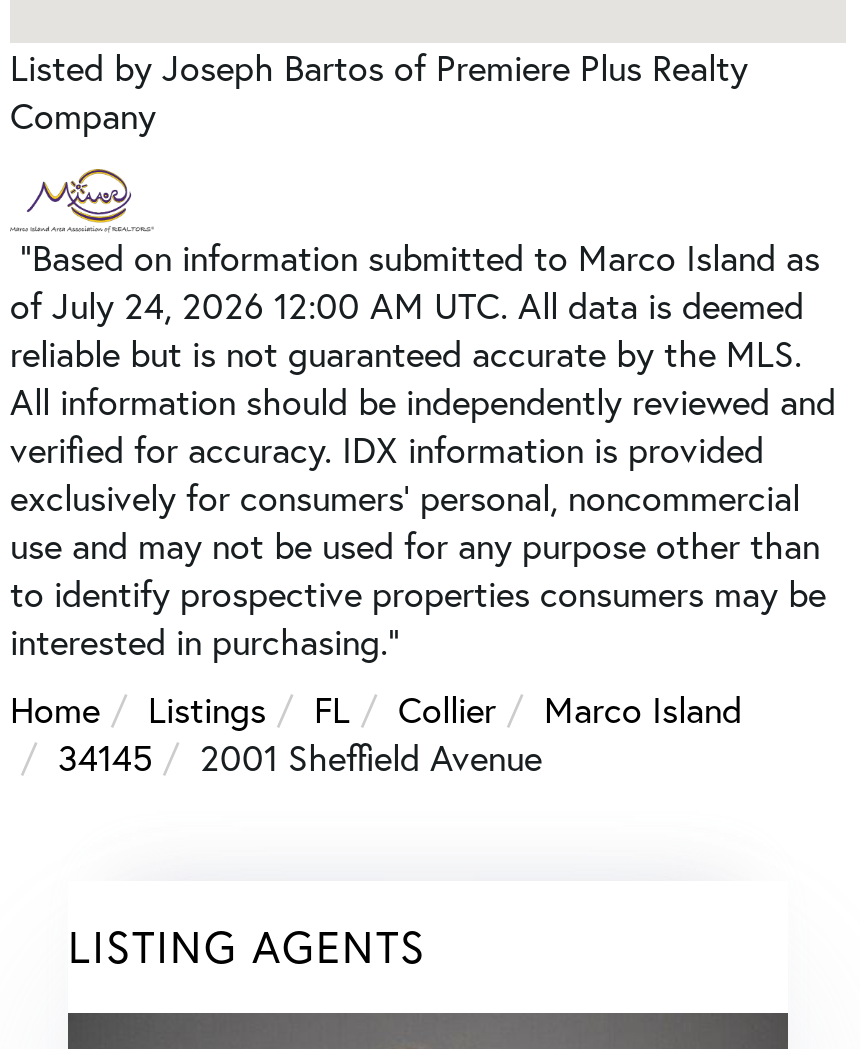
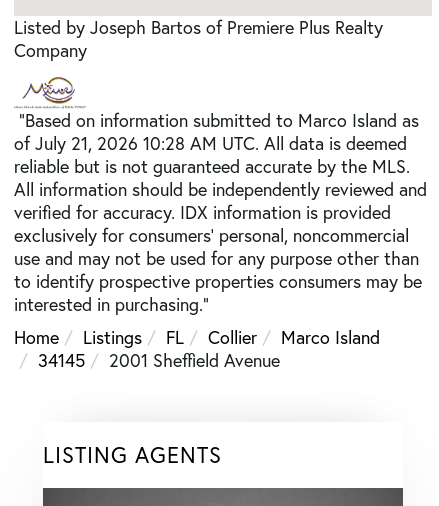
- of July 24, 2026 12:00 AM UTC. All data is deemed
+ of July 21, 2026 10:28 AM UTC. All data is deemed
